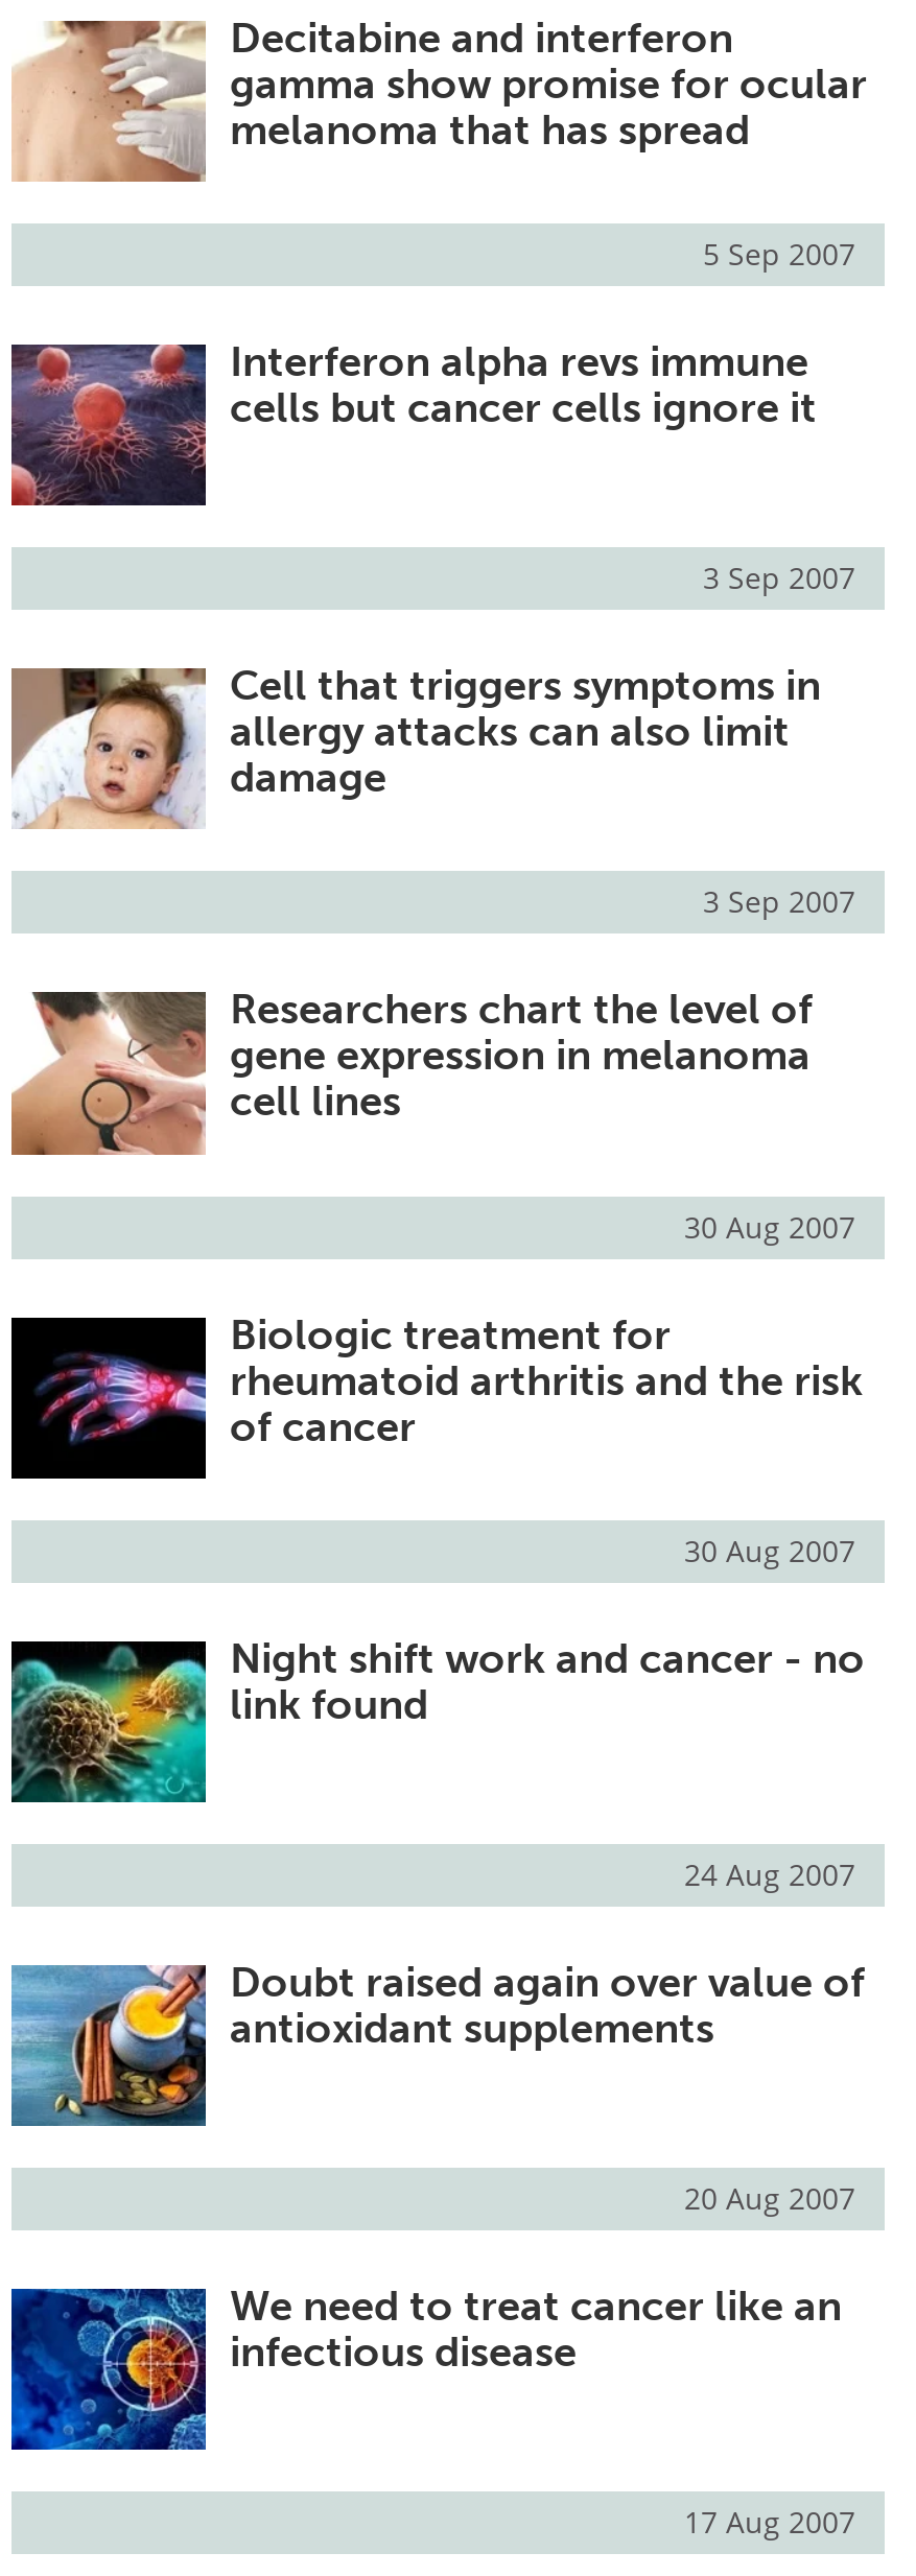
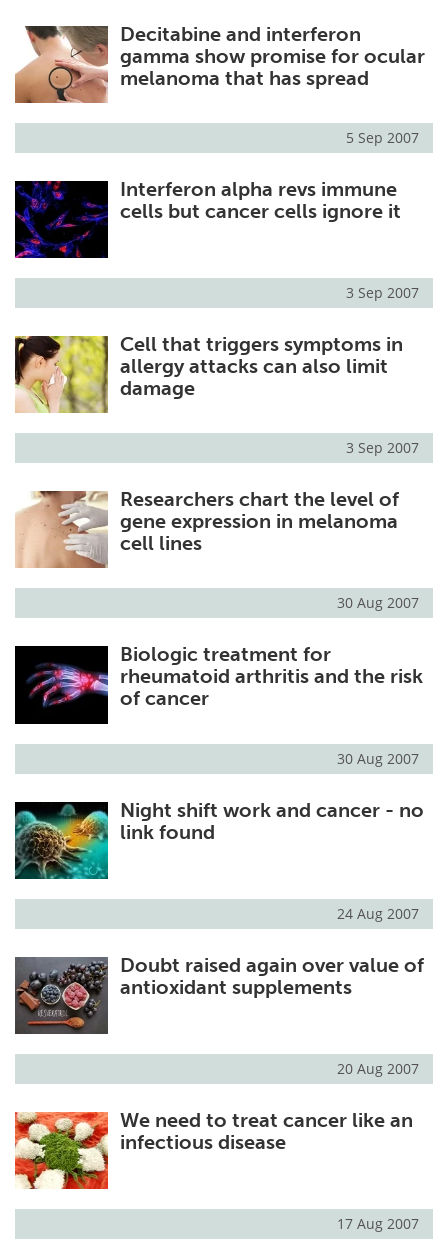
moved down: [image]

- [image]
+ [image]

- [image]
+ [image]

moved up: [image]

- [image]
+ [image]

- [image]
+ [image]
